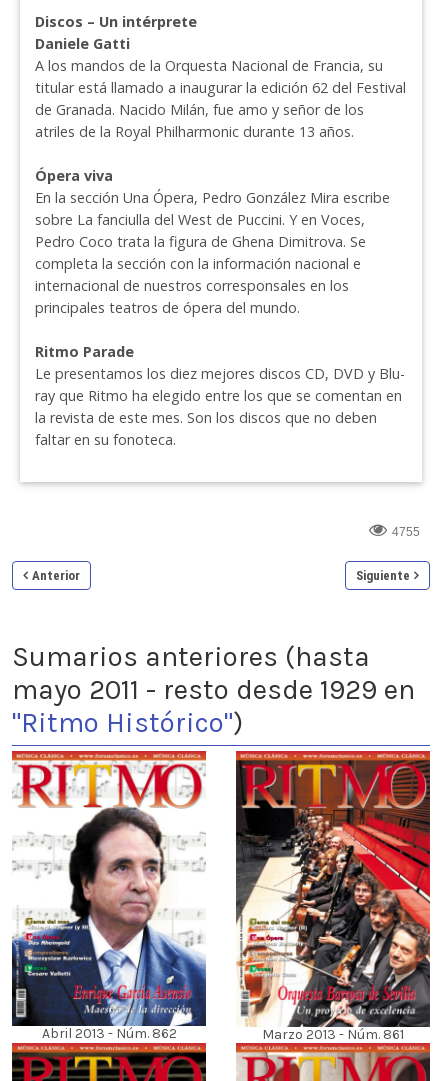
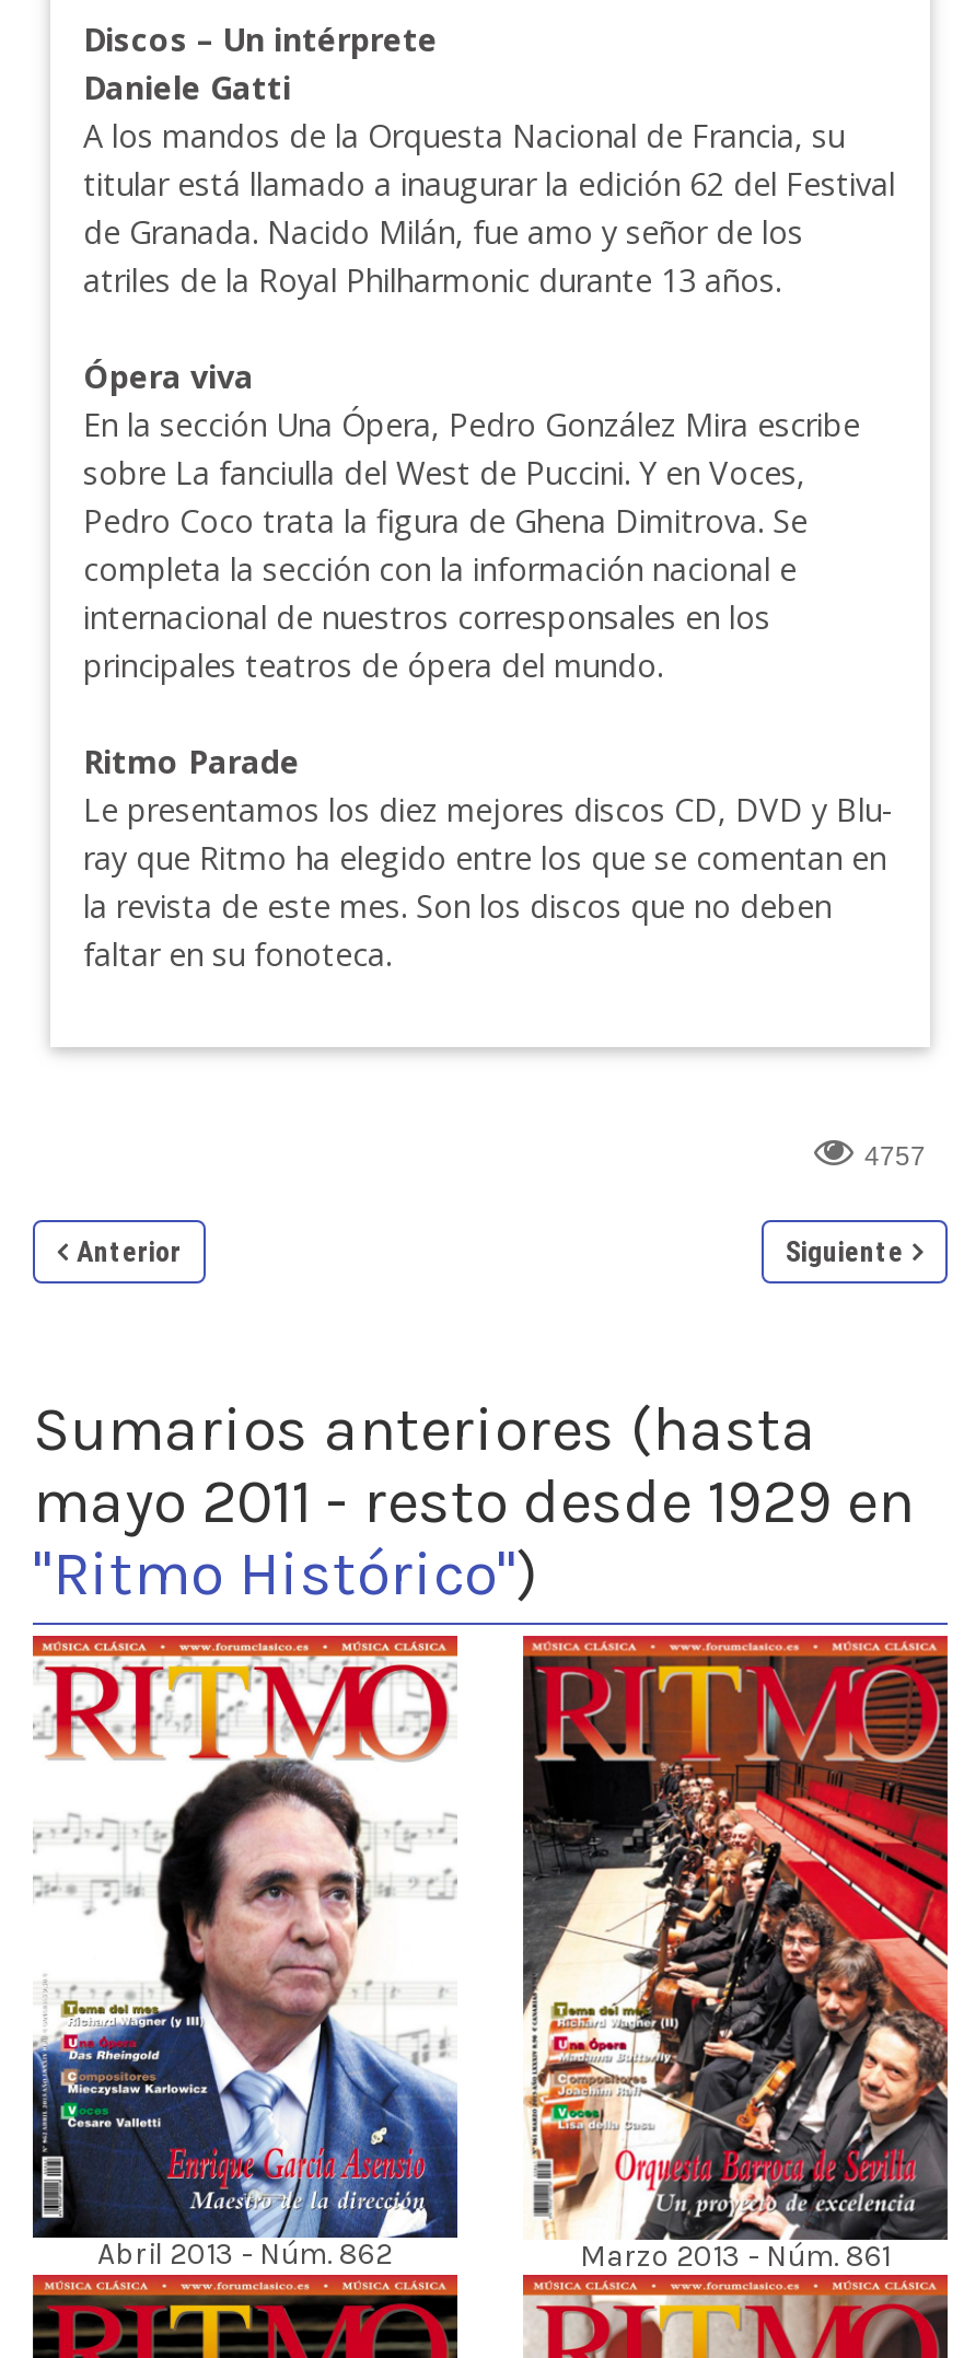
- 4755
+ 4757
